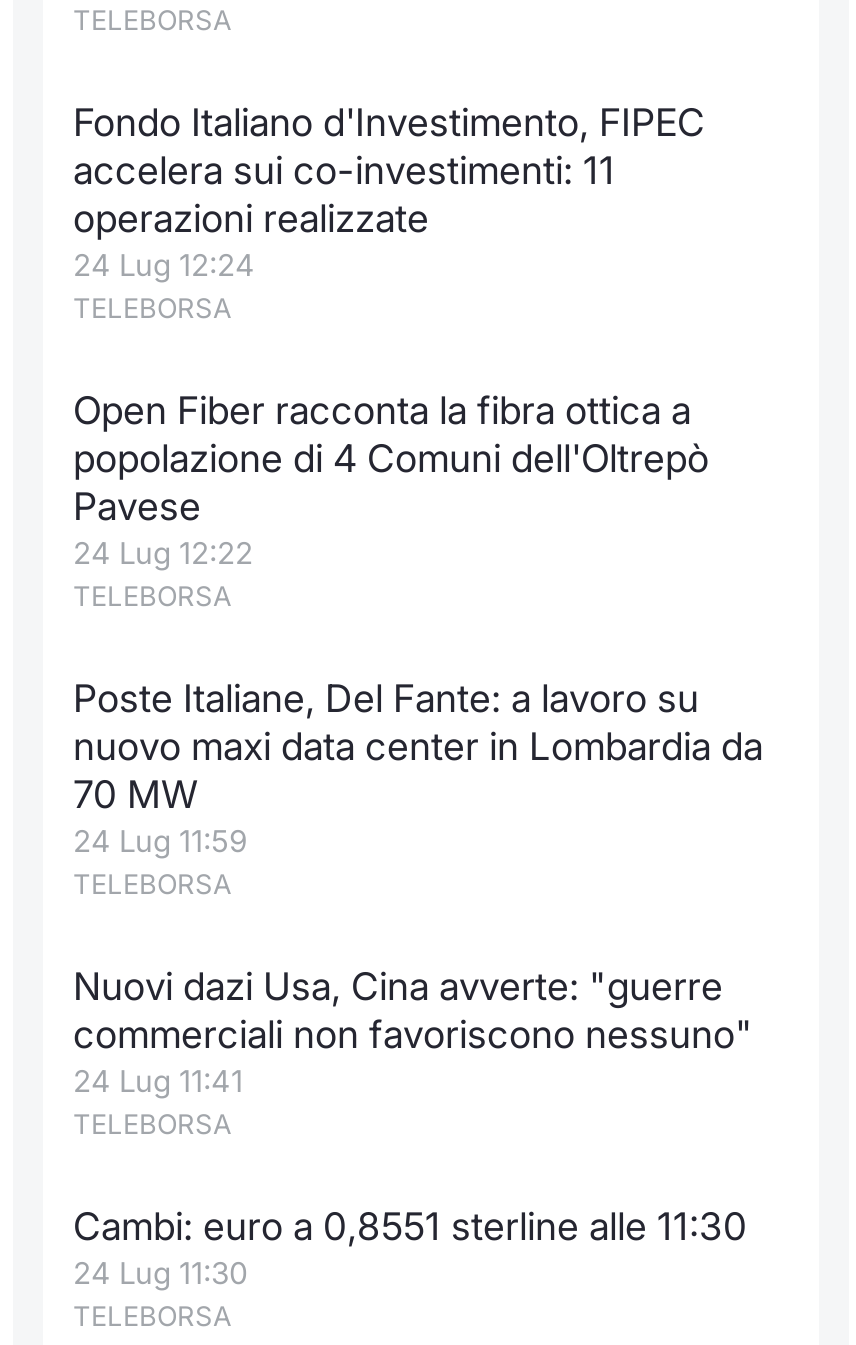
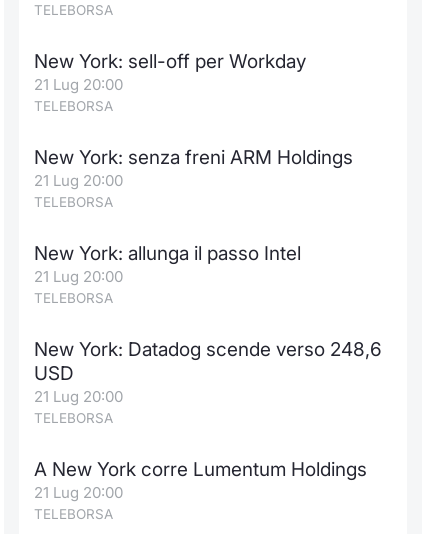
- Fondo Italiano d'Investimento, FIPEC
- accelera sui co-investimenti: 11
- operazioni realizzate
- 24 Lug 12:24
+ New York: sell-off per Workday
+ 21 Lug 20:00

- Open Fiber racconta la fibra ottica a
- popolazione di 4 Comuni dell'Oltrepò
- Pavese
- 24 Lug 12:22
+ New York: senza freni ARM Holdings
+ 21 Lug 20:00

- Poste Italiane, Del Fante: a lavoro su
- nuovo maxi data center in Lombardia da
- 70 MW
- 24 Lug 11:59
+ New York: allunga il passo Intel
+ 21 Lug 20:00

- Nuovi dazi Usa, Cina avverte: "guerre
- commerciali non favoriscono nessuno"
- 24 Lug 11:41
+ New York: Datadog scende verso 248,6
+ USD
+ 21 Lug 20:00

- Cambi: euro a 0,8551 sterline alle 11:30
- 24 Lug 11:30
+ A New York corre Lumentum Holdings
+ 21 Lug 20:00
